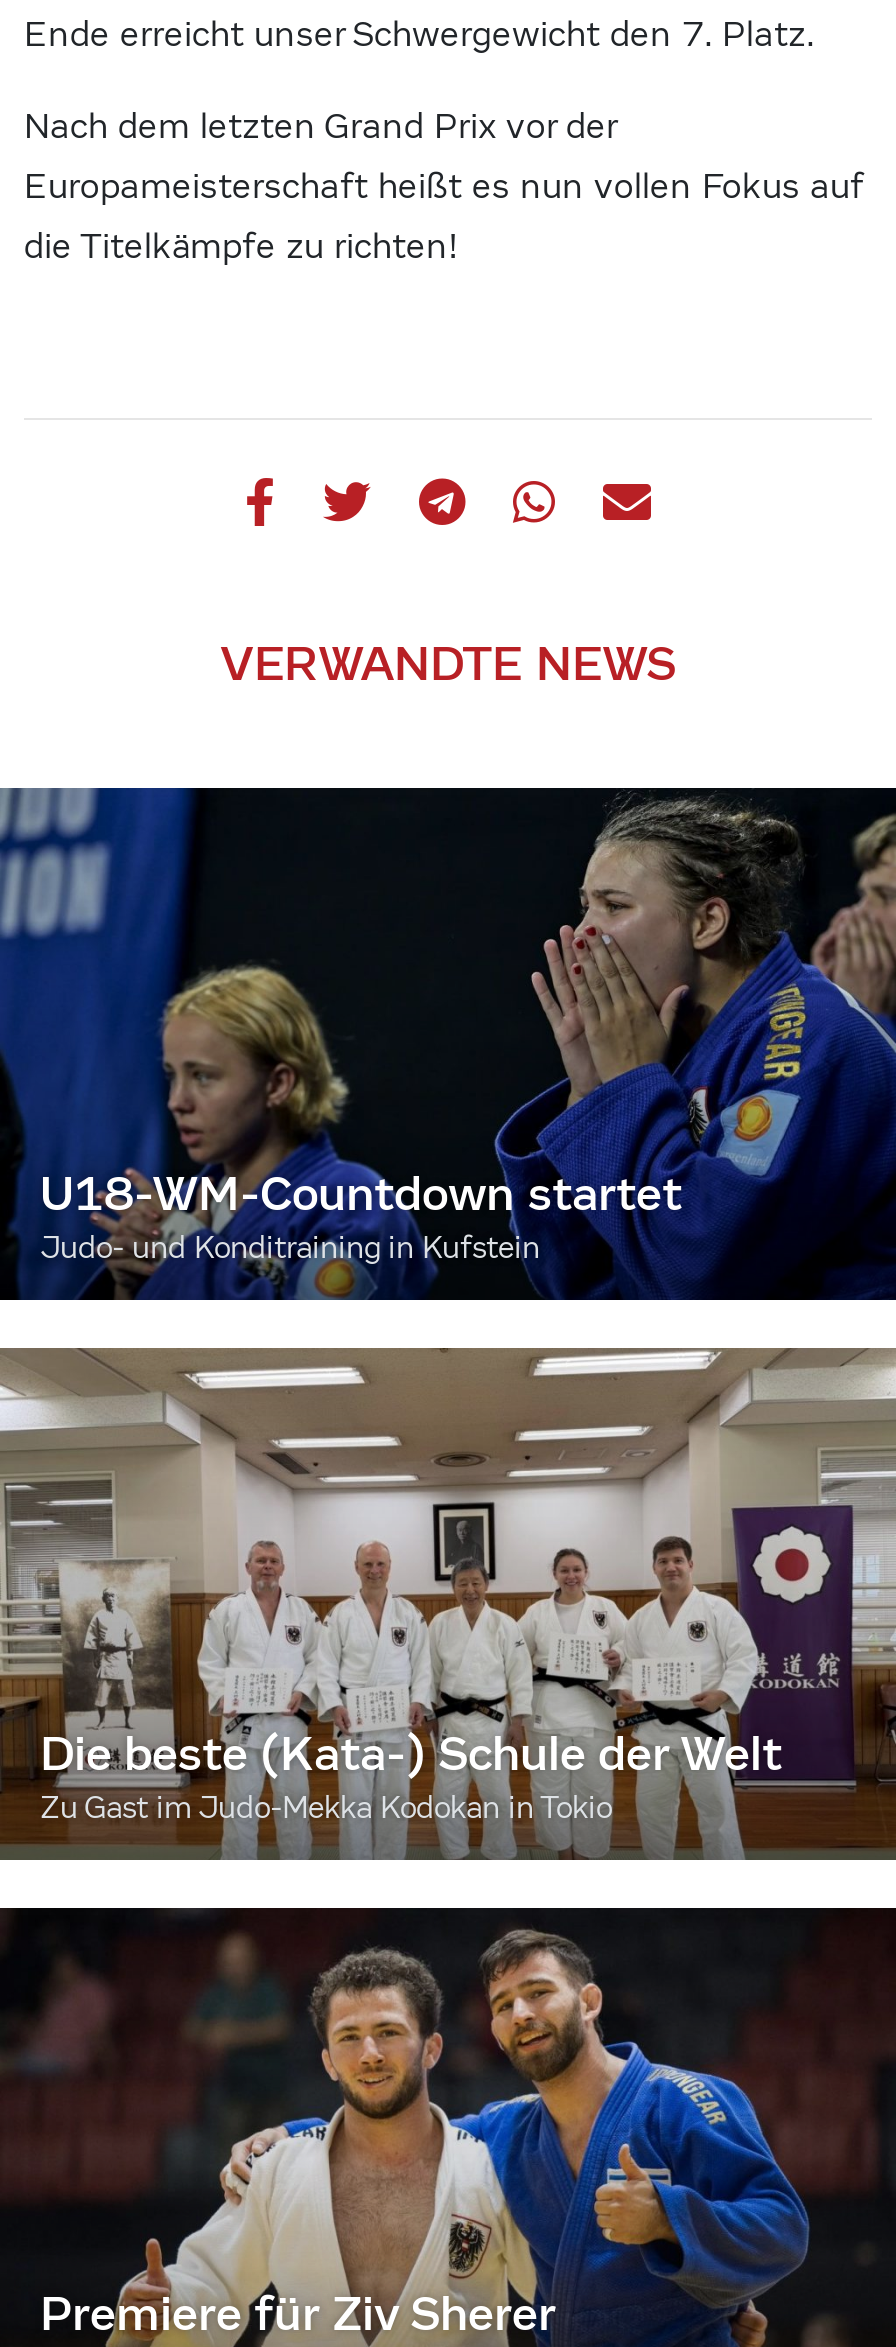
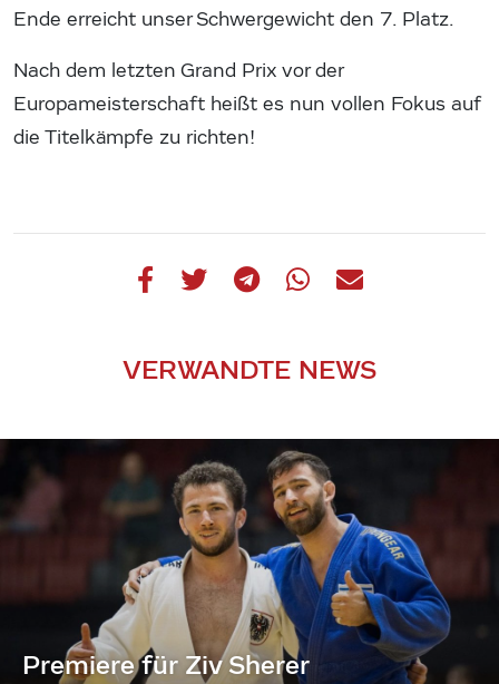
- [image]
- U18-WM-Countdown startet
- Judo- und Konditraining in Kufstein

- [image]
- Die beste (Kata-) Schule der Welt
- Zu Gast im Judo-Mekka Kodokan in Tokio
